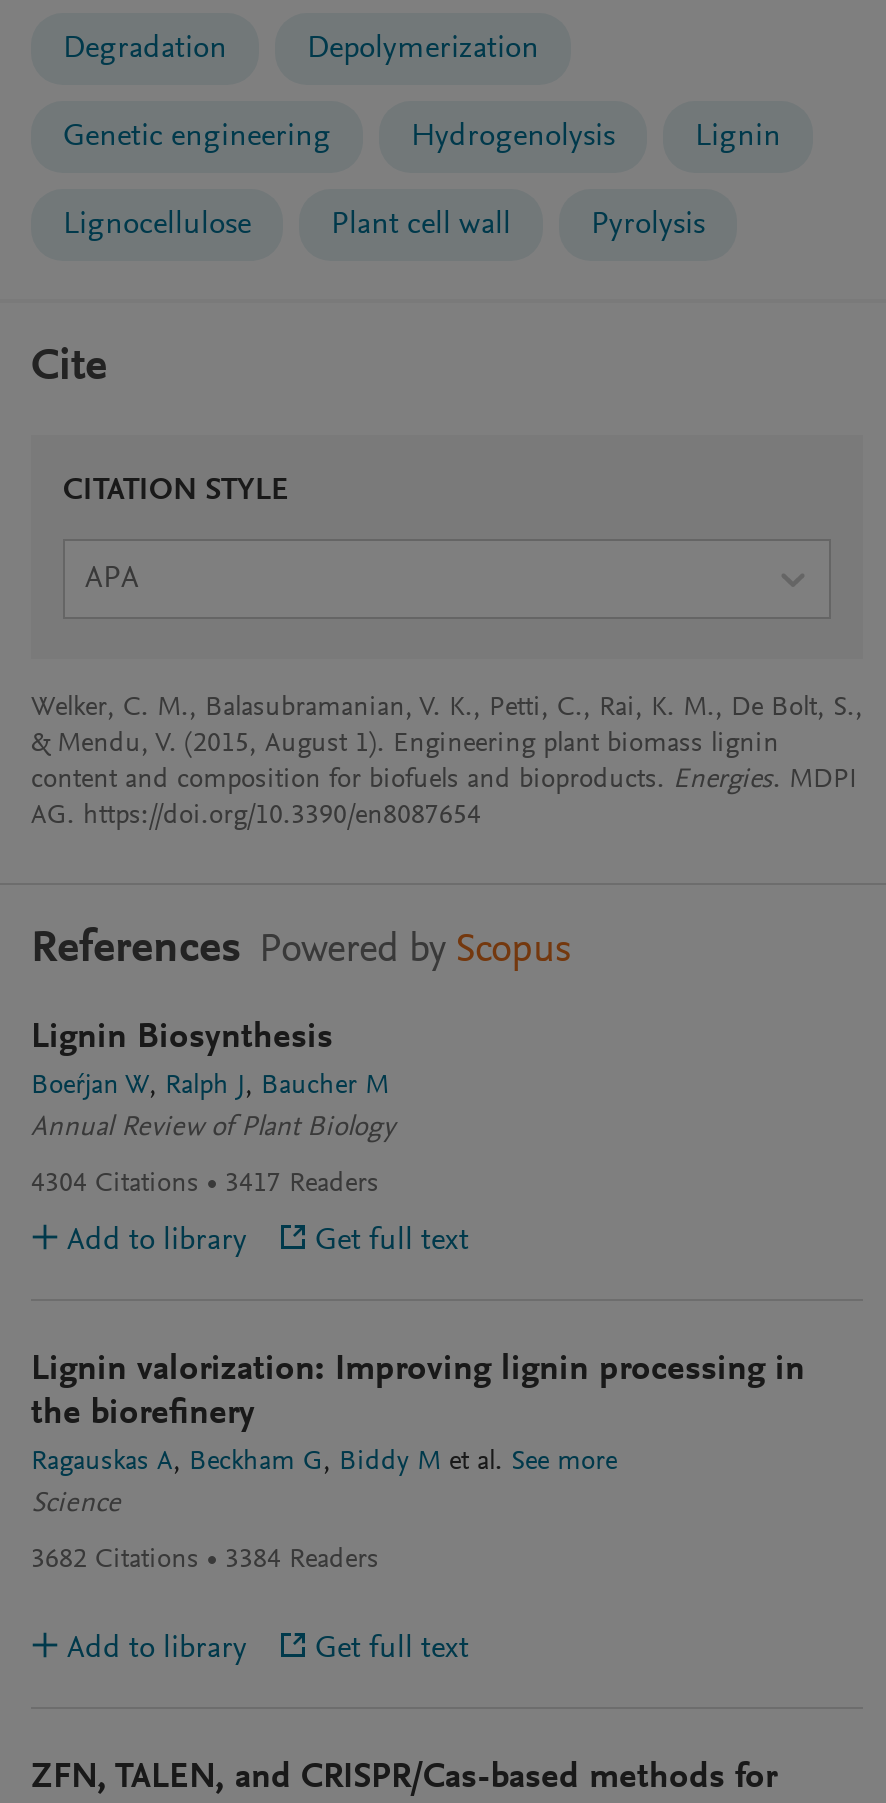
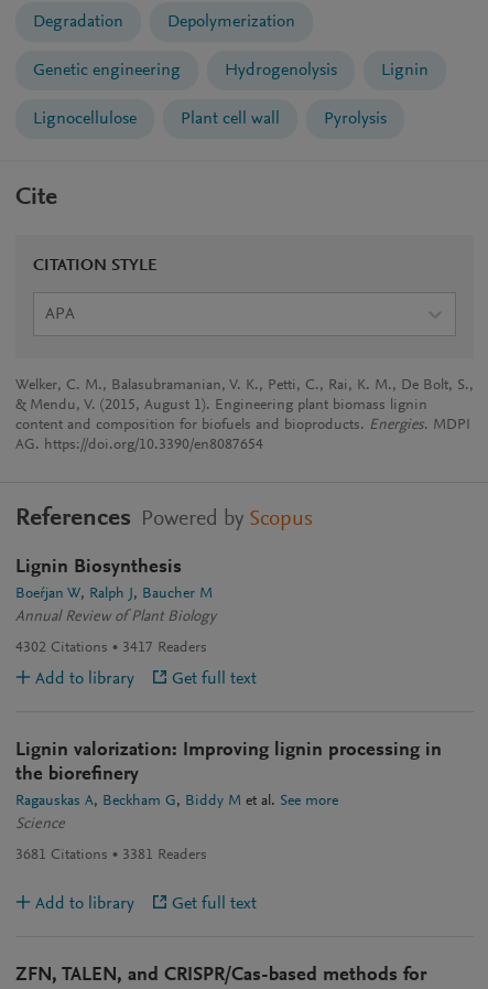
- 4304 Citations 3417 Readers
+ 4302 Citations 3417 Readers

- 3682 Citations
+ 3681 Citations

- 3384 Readers
+ 3381 Readers
